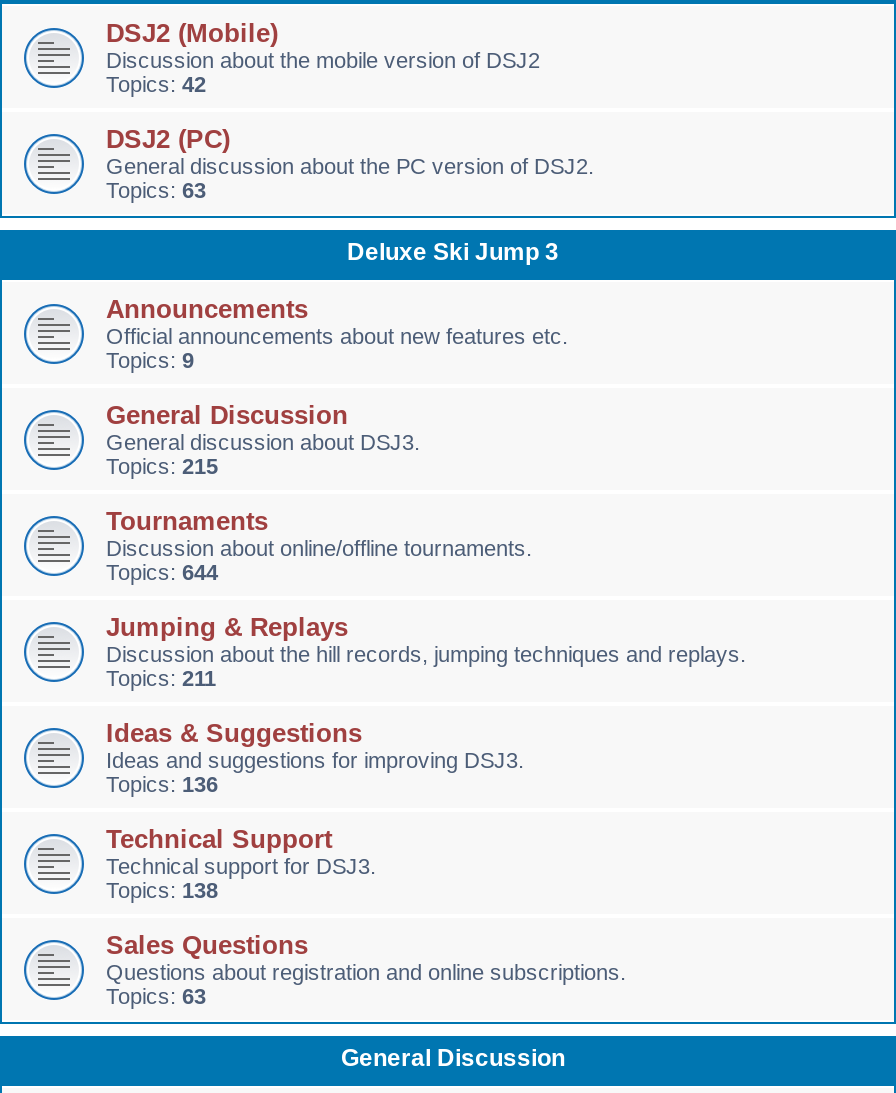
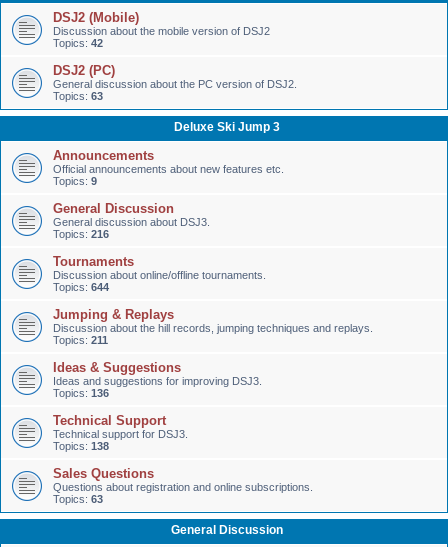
- Topics: 215
+ Topics: 216
